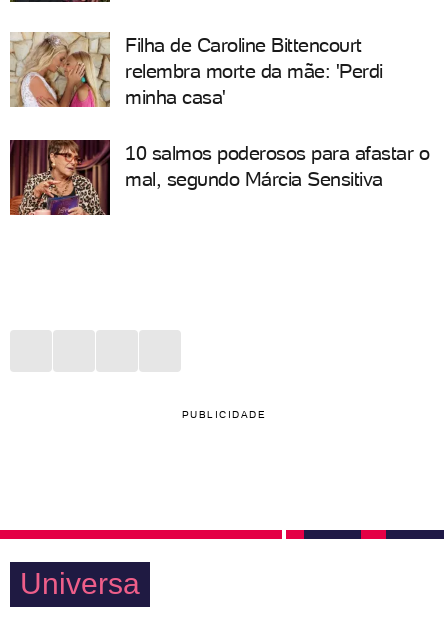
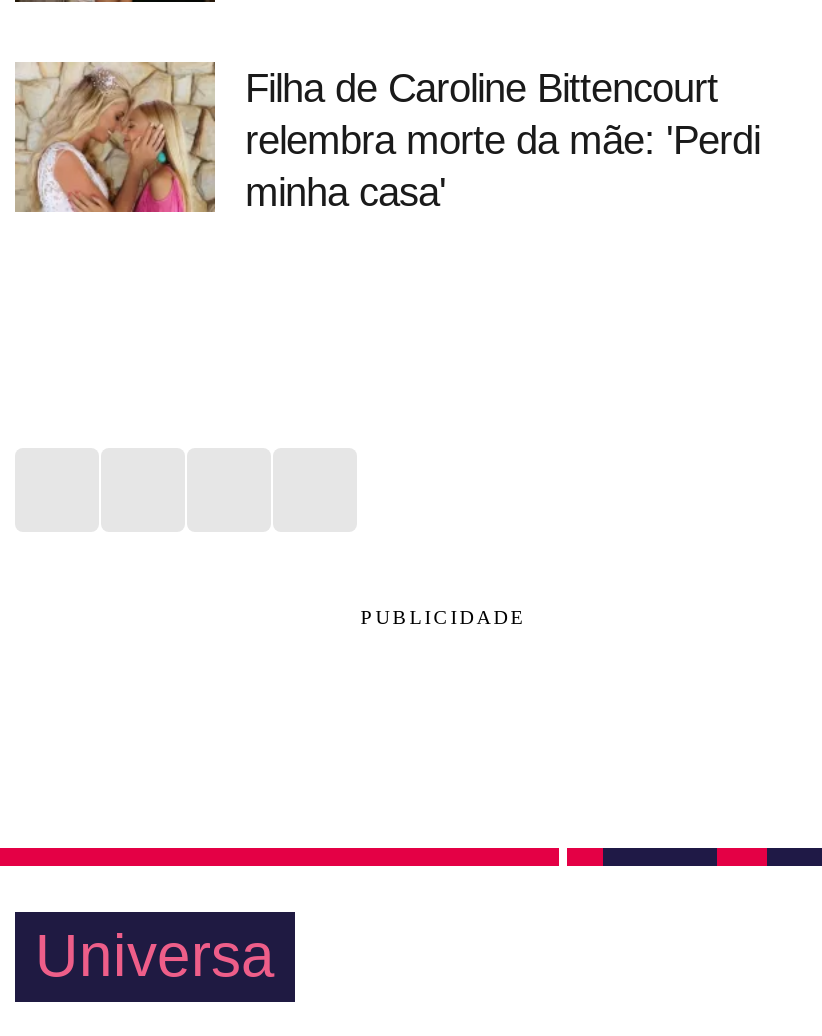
- [image]
- 10 salmos poderosos para afastar o
- mal, segundo Márcia Sensitiva
